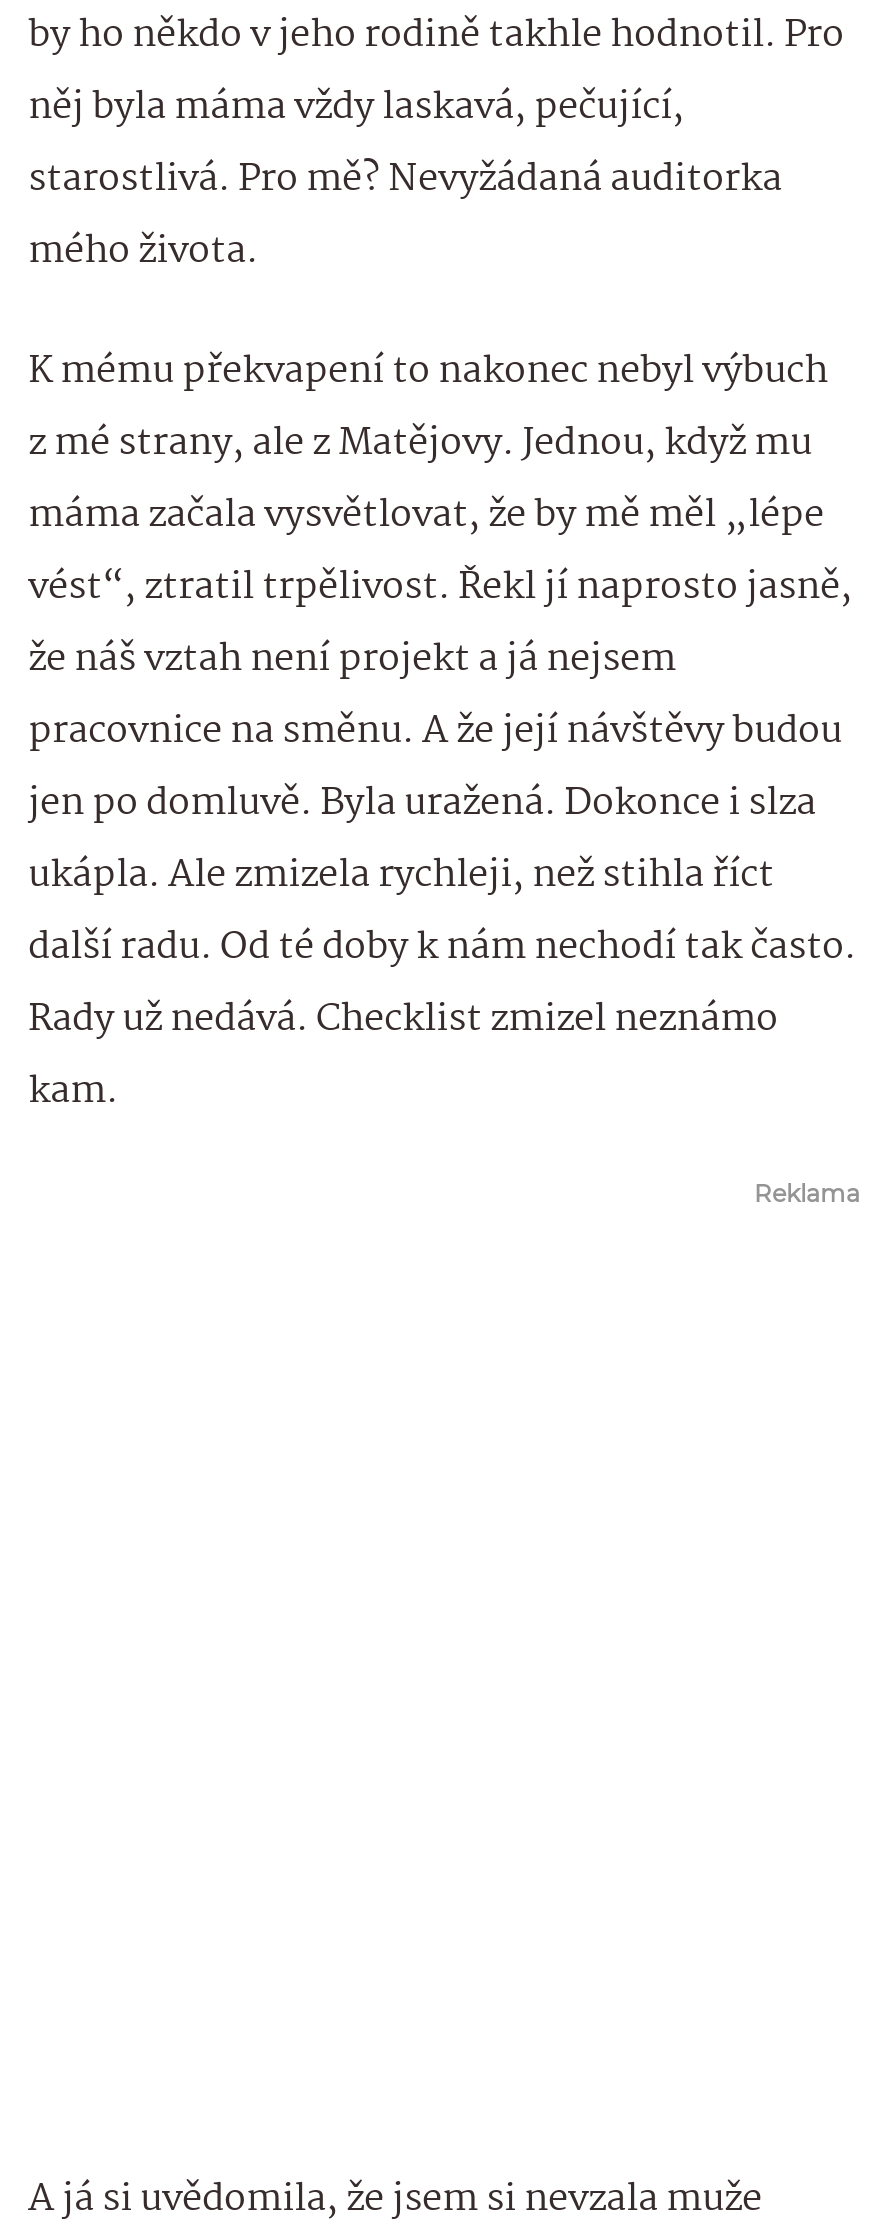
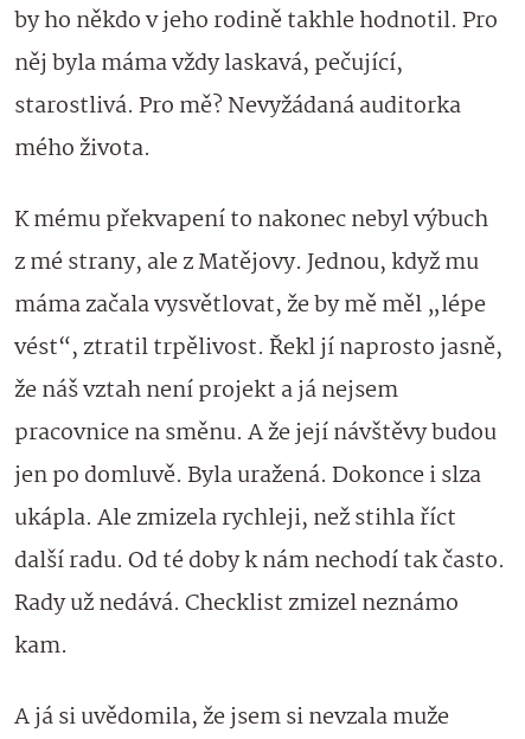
- Reklama
